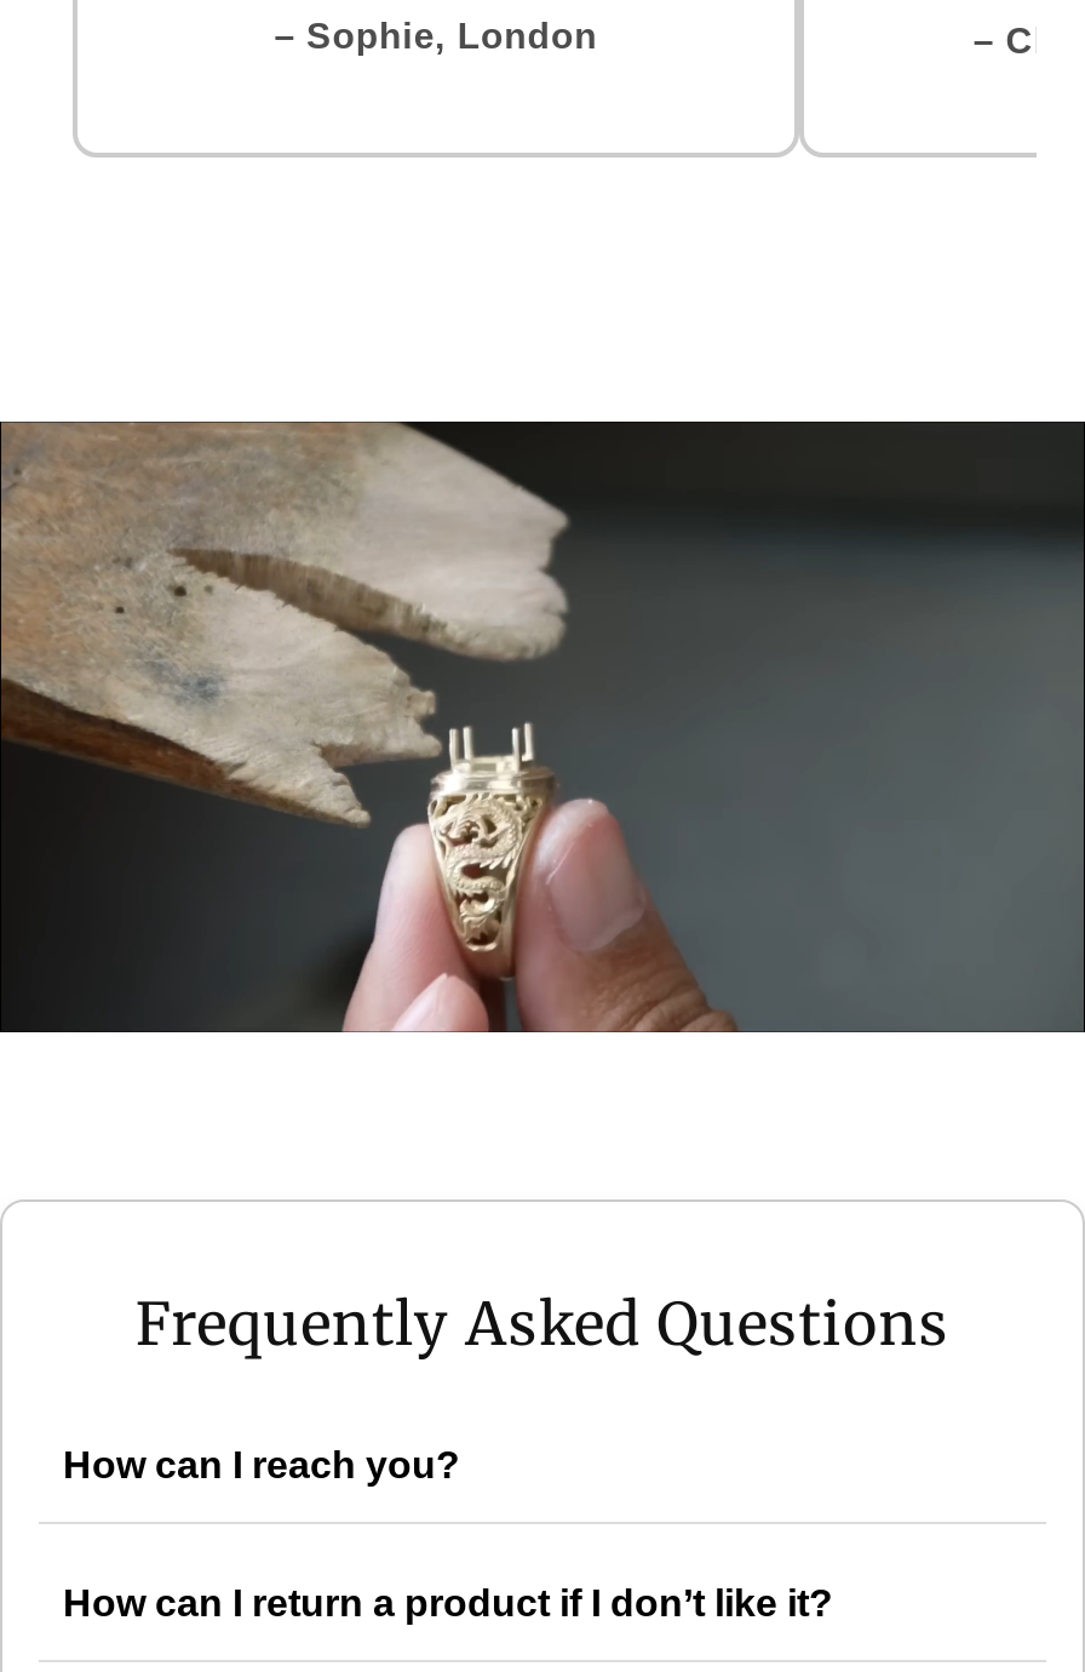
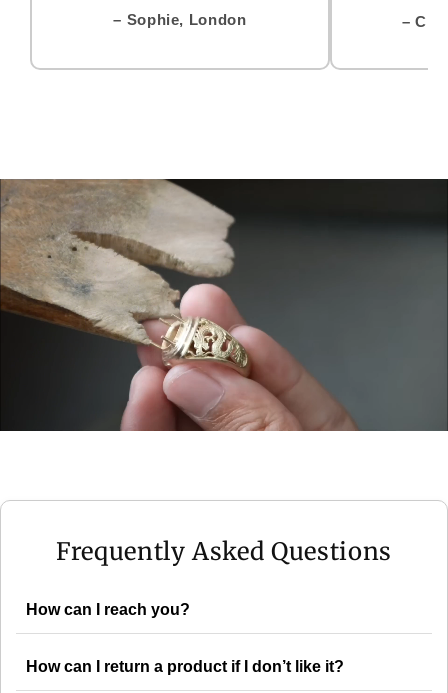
- [image]
+ [image]
